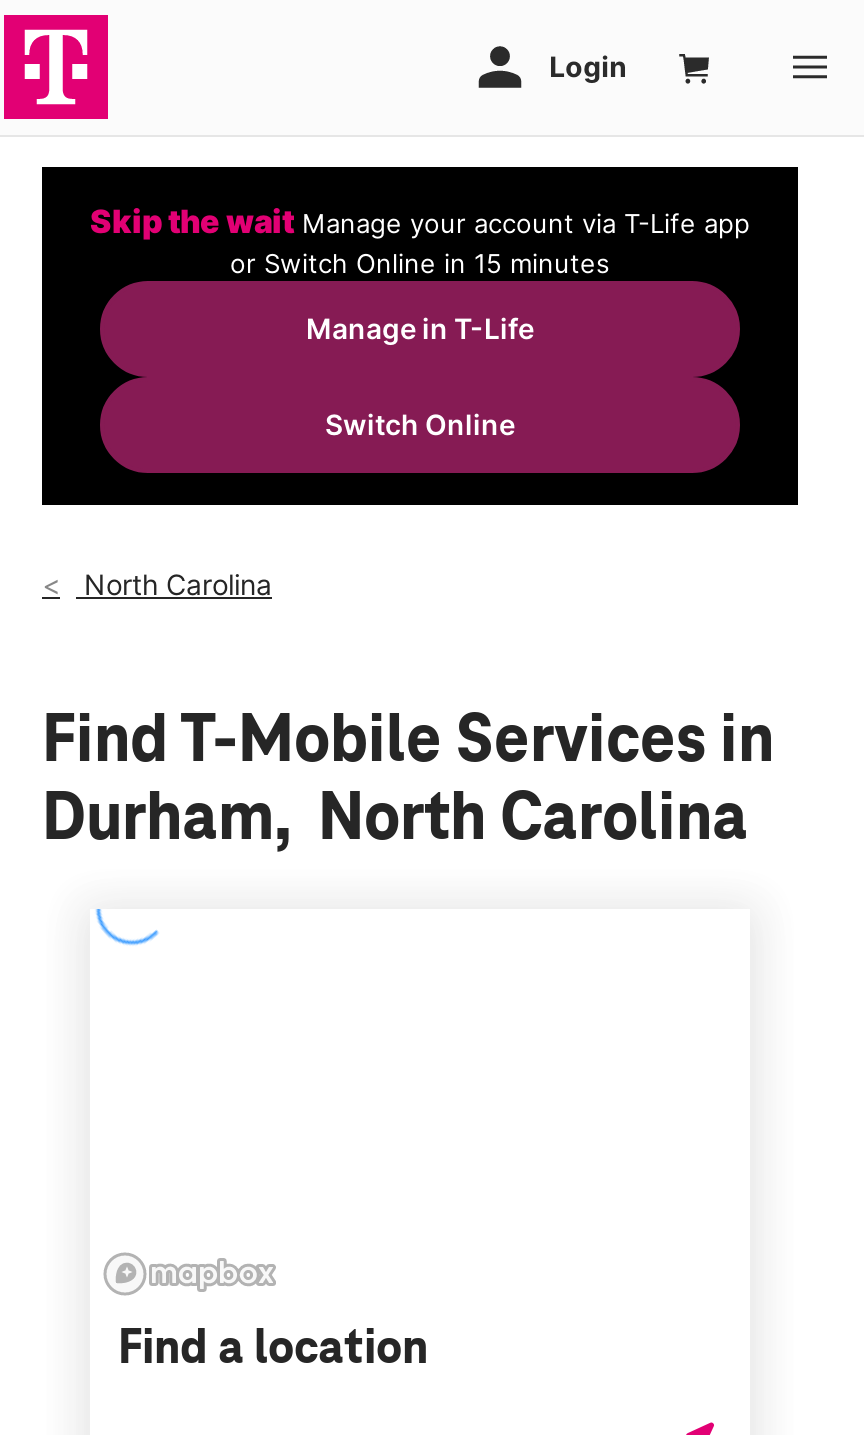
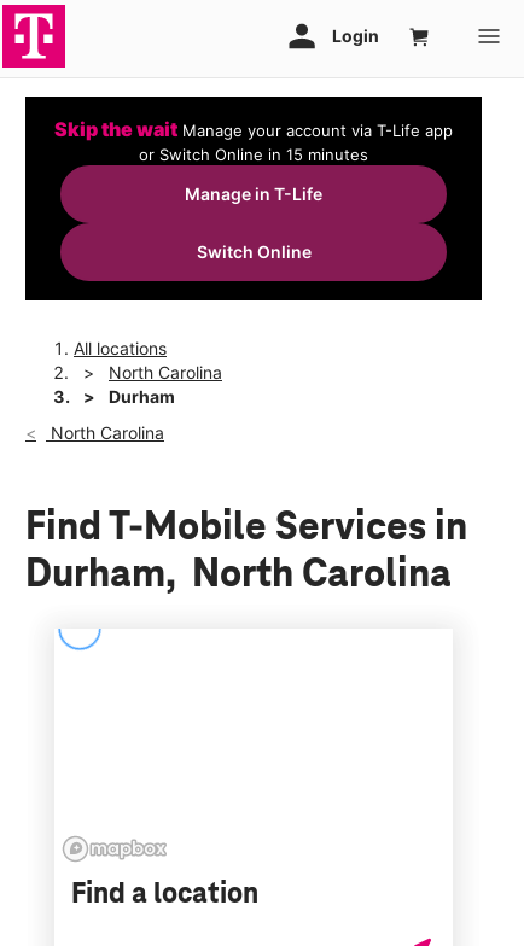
+ All locations
+ North Carolina
+ Durham
